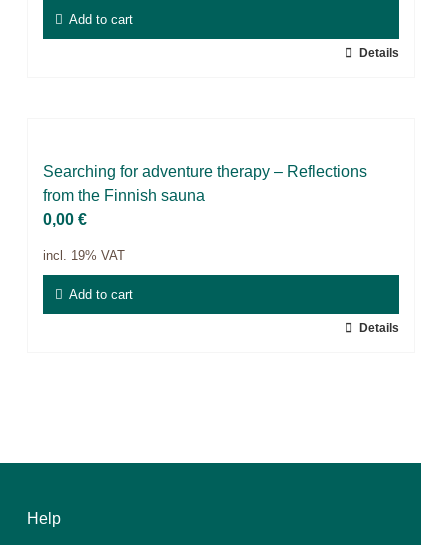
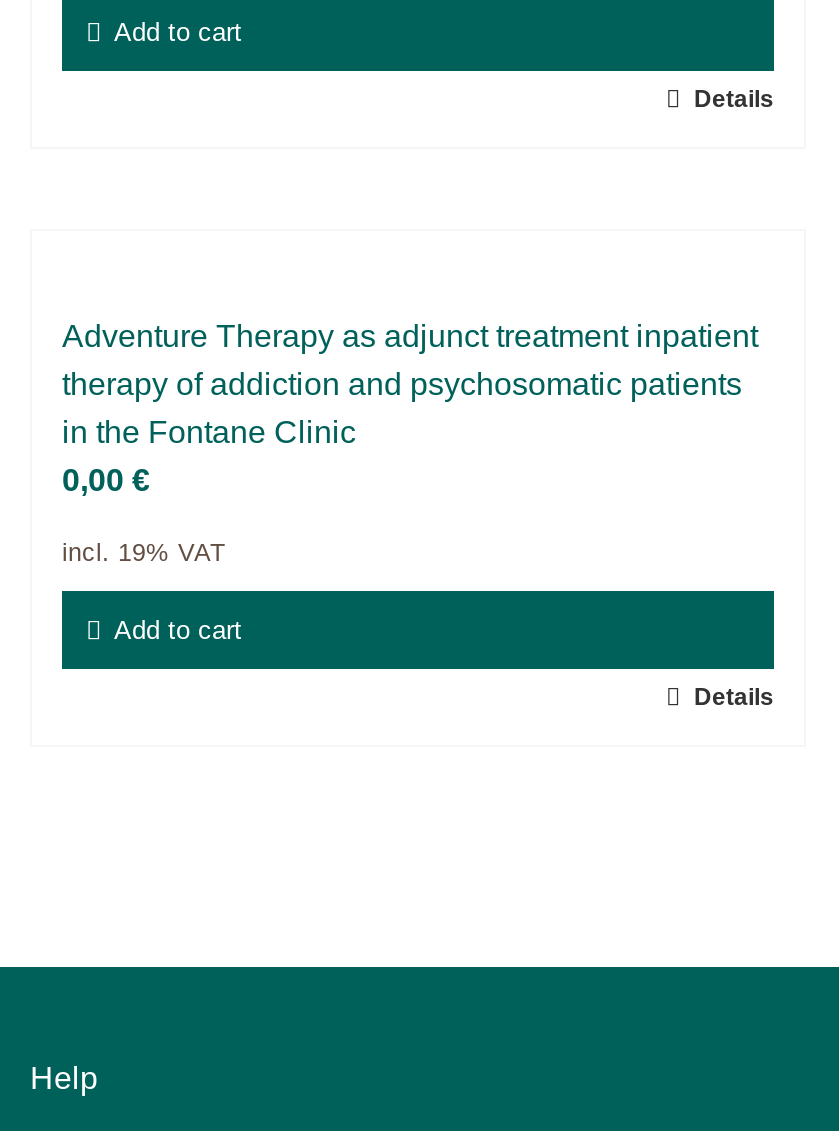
- Searching for adventure therapy – Reflections
- from the Finnish sauna
+ Adventure Therapy as adjunct treatment inpatient
+ therapy of addiction and psychosomatic patients
+ in the Fontane Clinic
